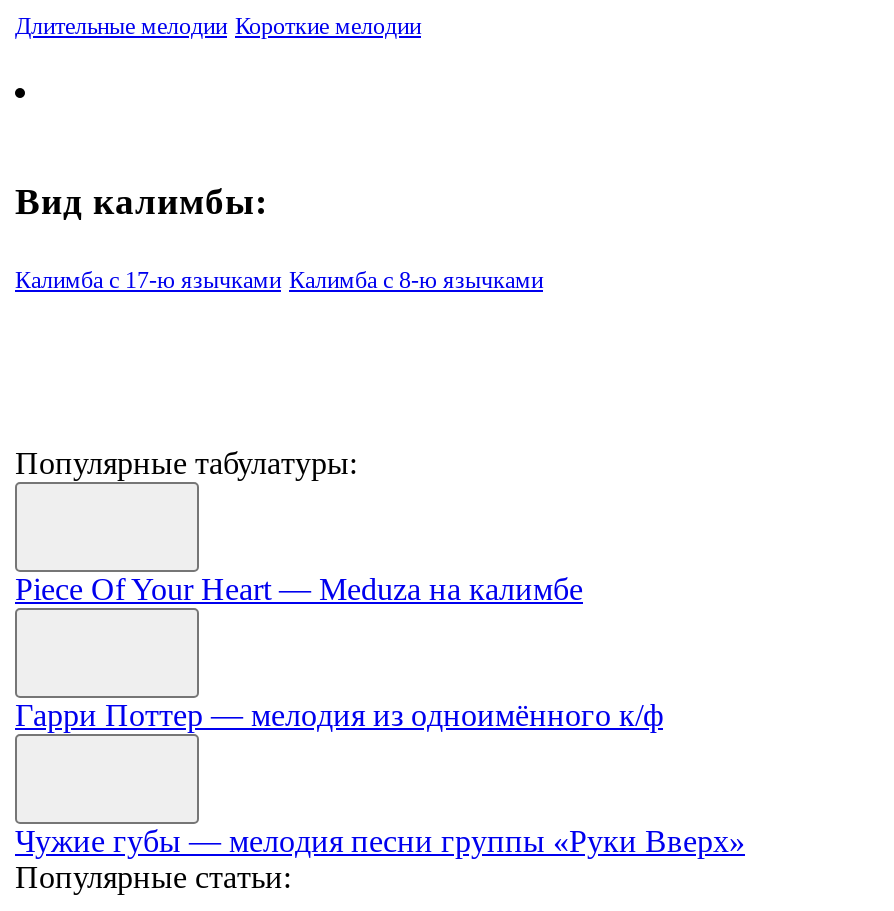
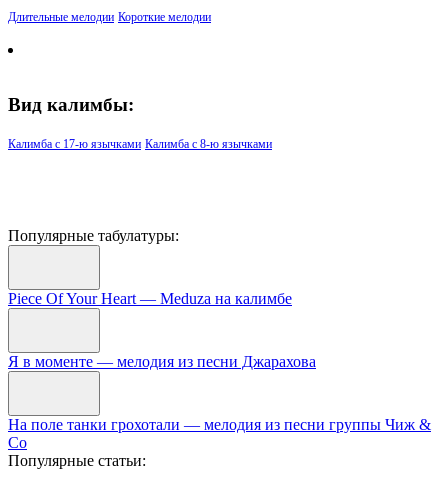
- Гарри Поттер — мелодия из одноимённого к/ф
+ Я в моменте — мелодия из песни Джарахова

- Чужие губы — мелодия песни группы «Руки Вверх»
+ На поле танки грохотали — мелодия из песни группы Чиж &
+ Co
